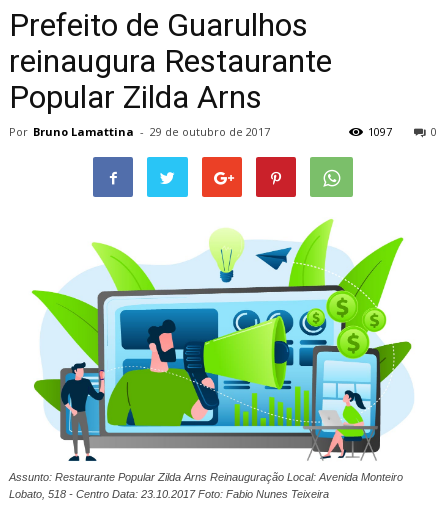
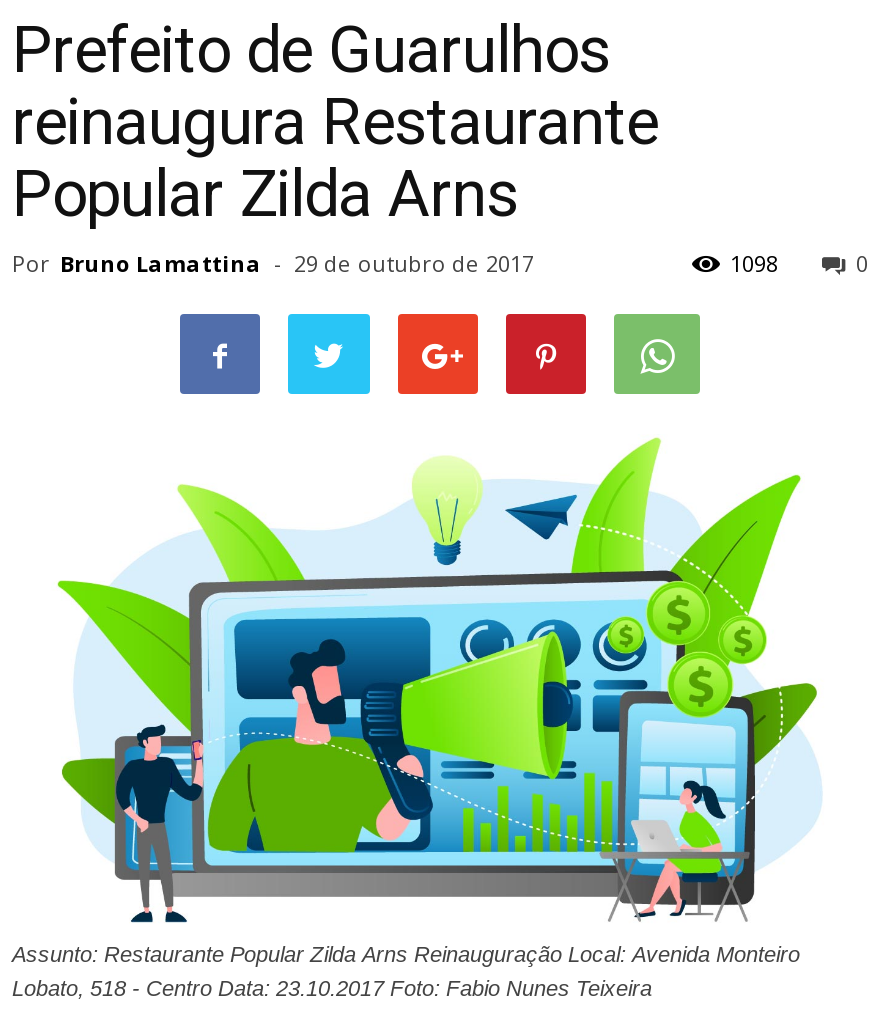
- 1097
+ 1098
